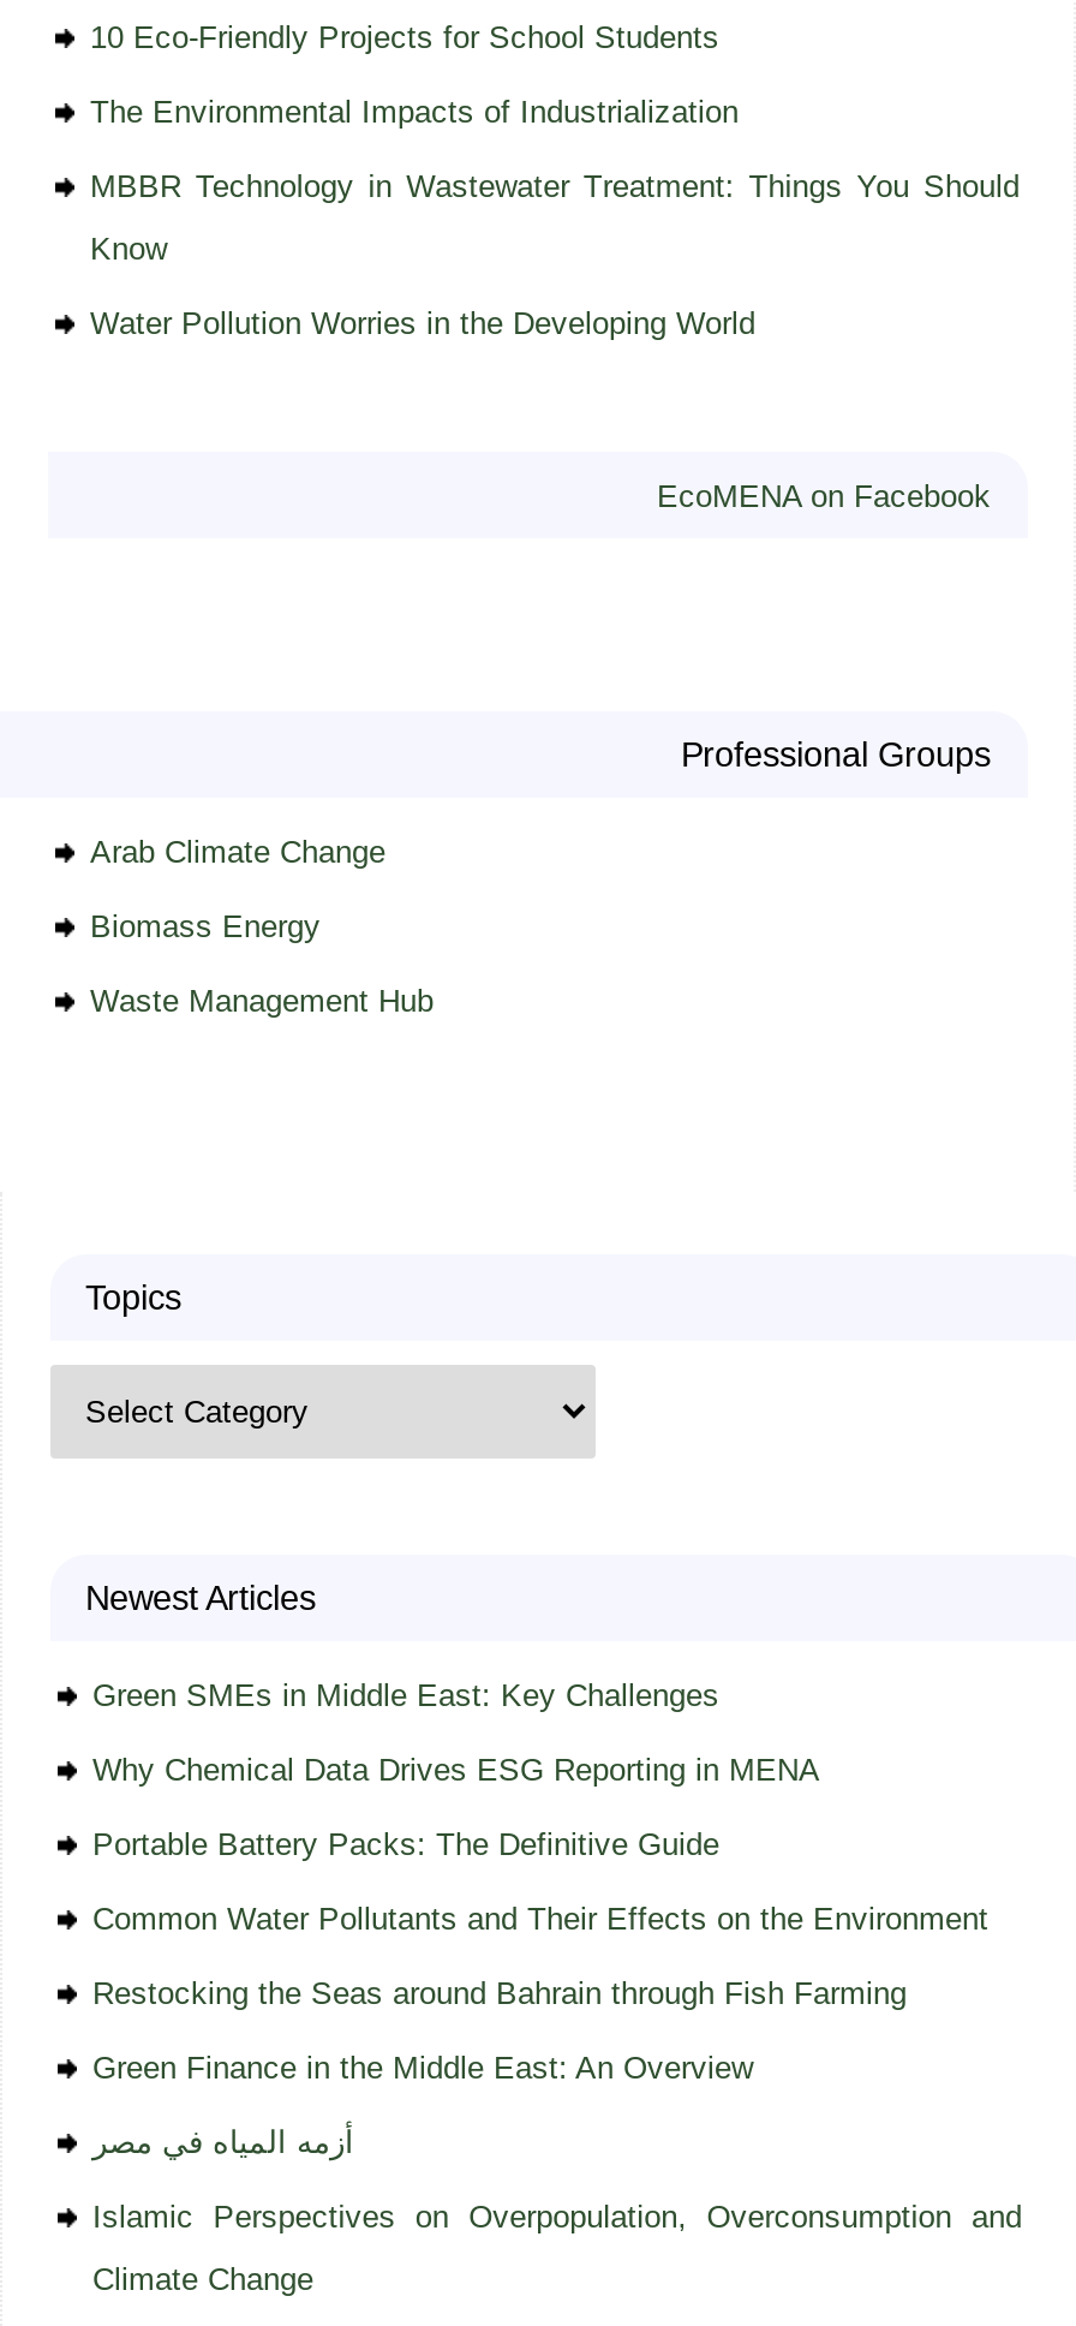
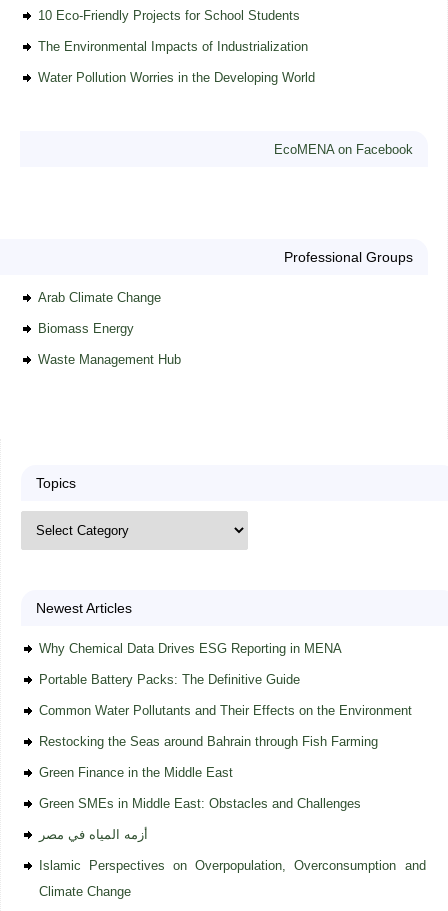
- MBBR Technology in Wastewater Treatment: Things You Should
- Know

- Green SMEs in Middle East: Key Challenges

moved up: Why Chemical Data Drives ESG Reporting in MENA | Portable Battery Packs: The Definitive Guide | Common Water Pollutants and Their Effects on the Environment | Restocking the Seas around Bahrain through Fish Farming

- Green Finance in the Middle East: An Overview
+ Green Finance in the Middle East
+ Green SMEs in Middle East: Obstacles and Challenges
